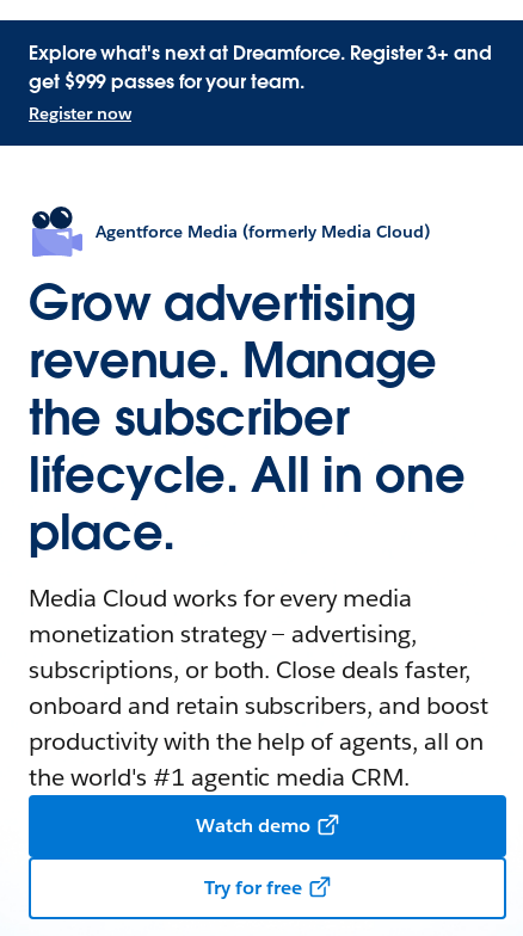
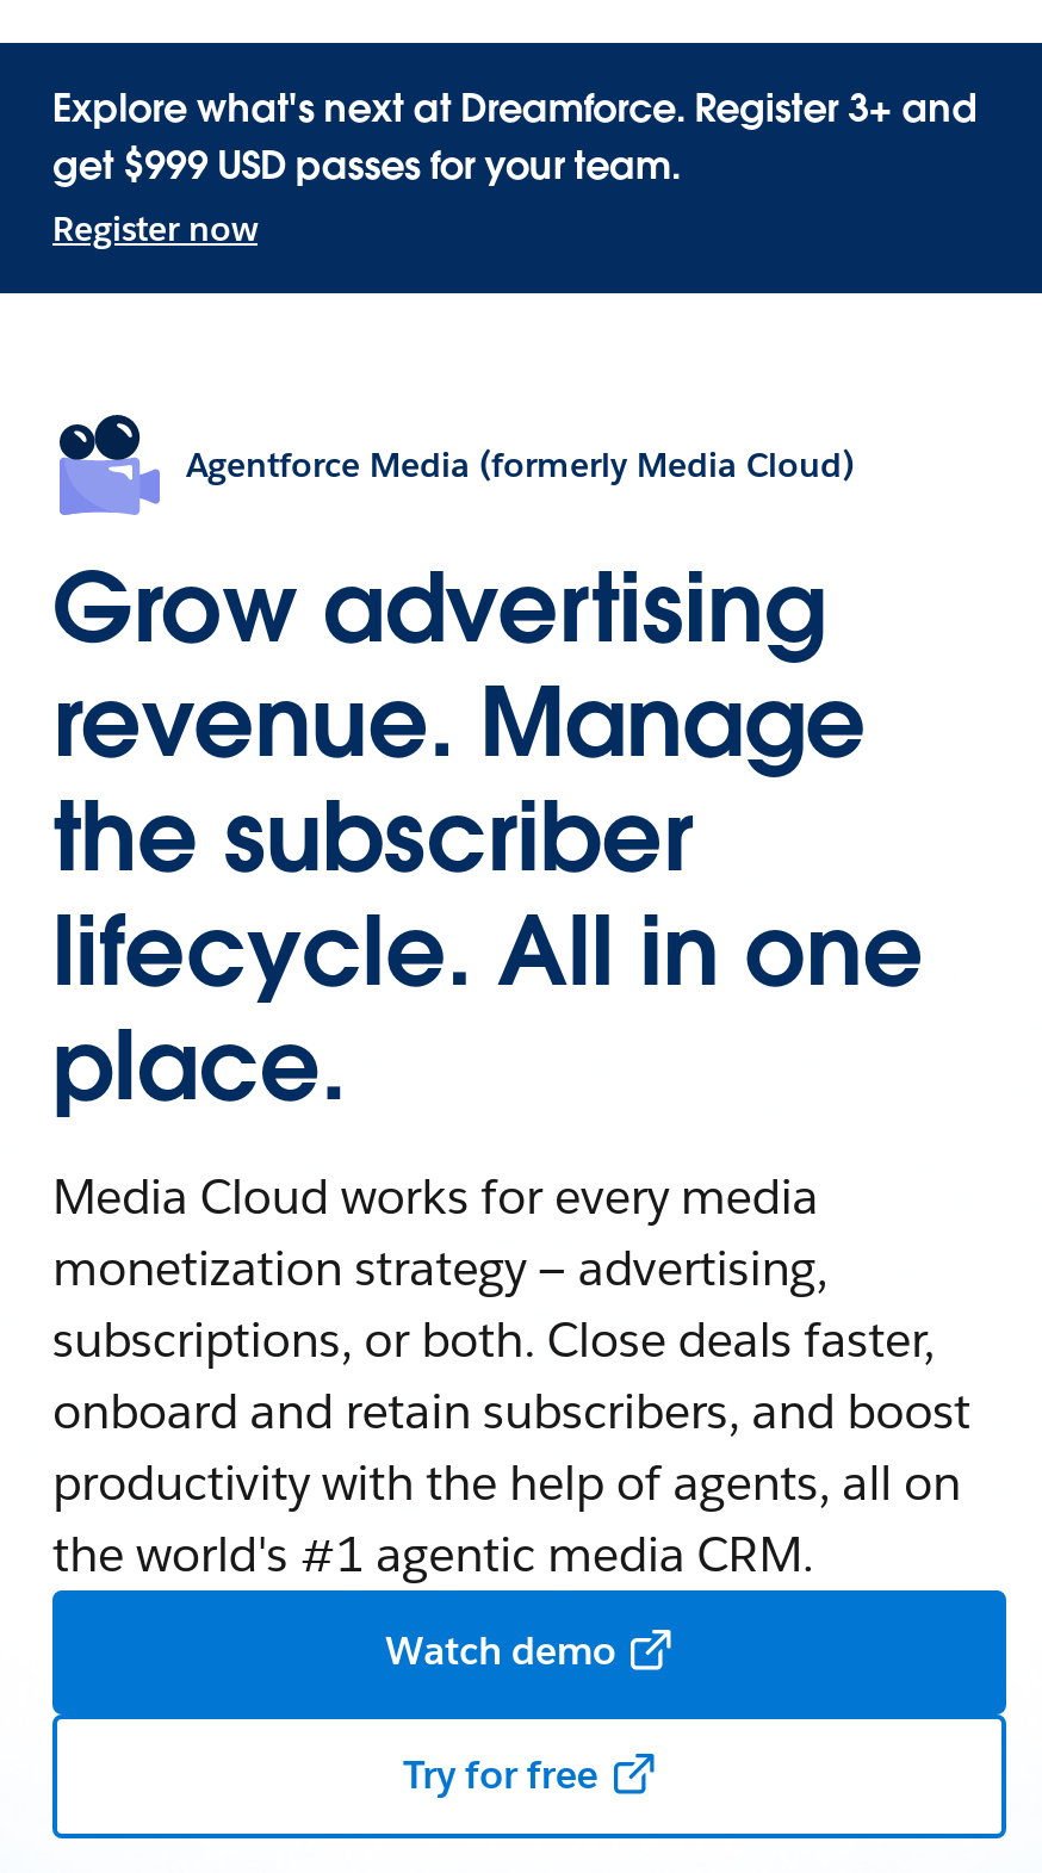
- get $999 passes for your team.
+ get $999 USD passes for your team.
